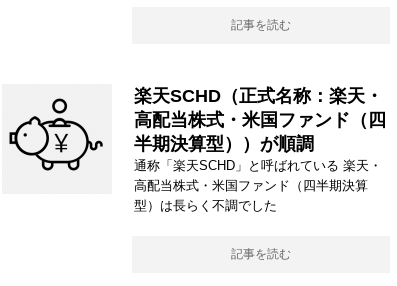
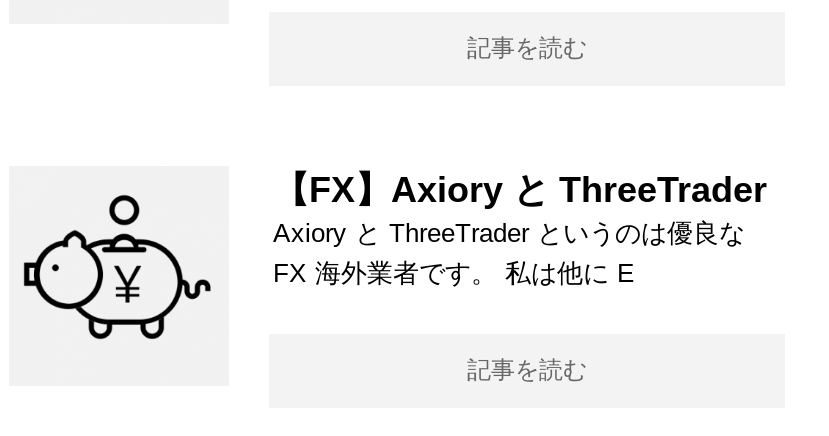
- 楽天SCHD（正式名称：楽天・
- 高配当株式・米国ファンド（四
- 半期決算型））が順調
- 通称「楽天SCHD」と呼ばれている 楽天・
- 高配当株式・米国ファンド（四半期決算
- 型）は長らく不調でした
+ 【FX】Axiory と ThreeTrader
+ Axiory と ThreeTrader というのは優良な
+ FX 海外業者です。 私は他に E
